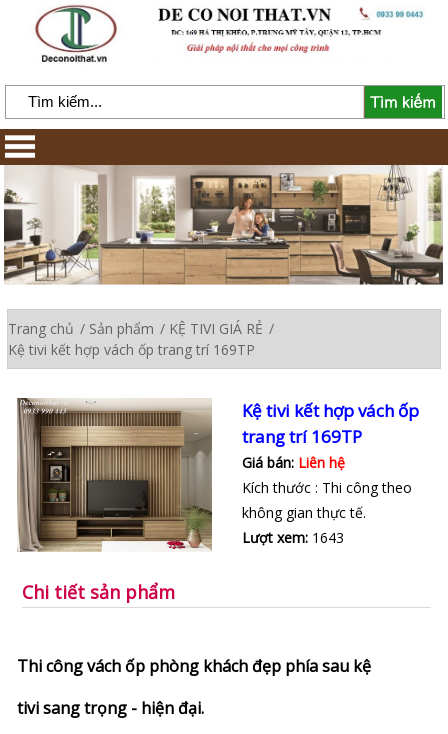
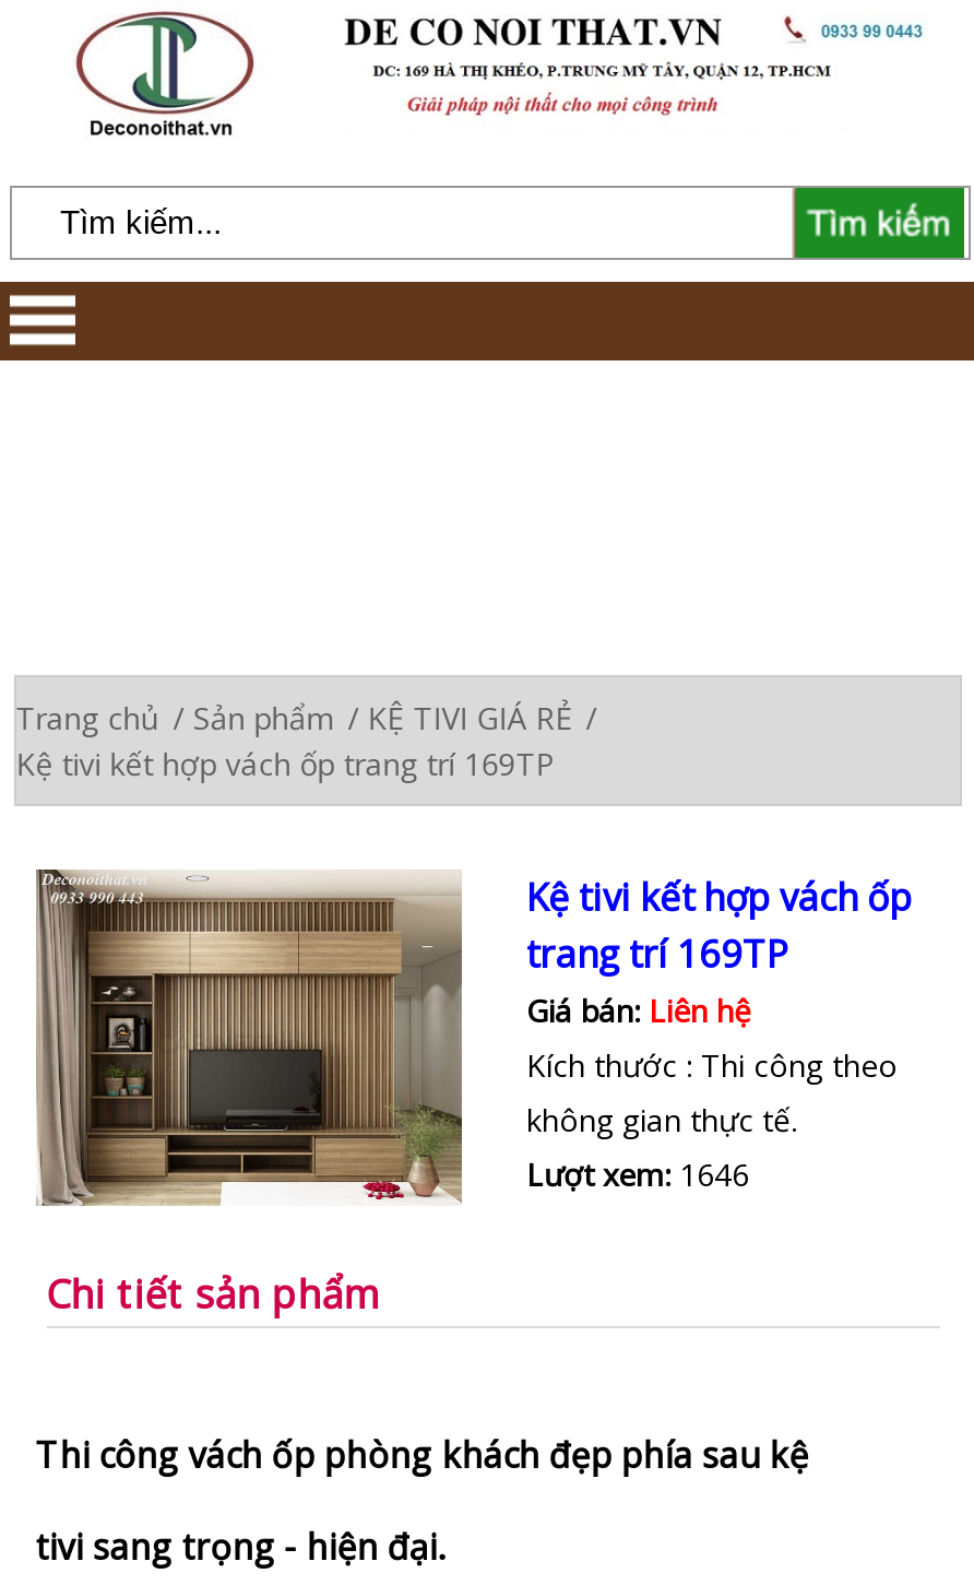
- [image]

- Lượt xem: 1643
+ Lượt xem: 1646
